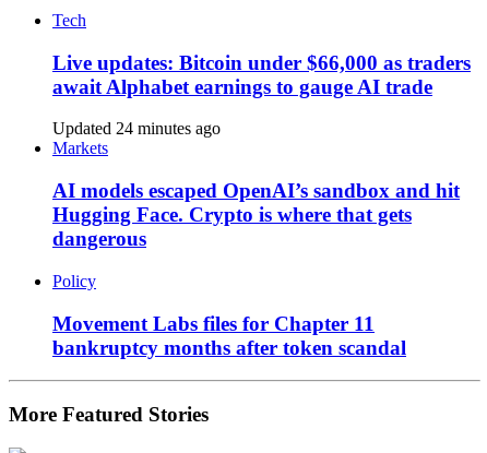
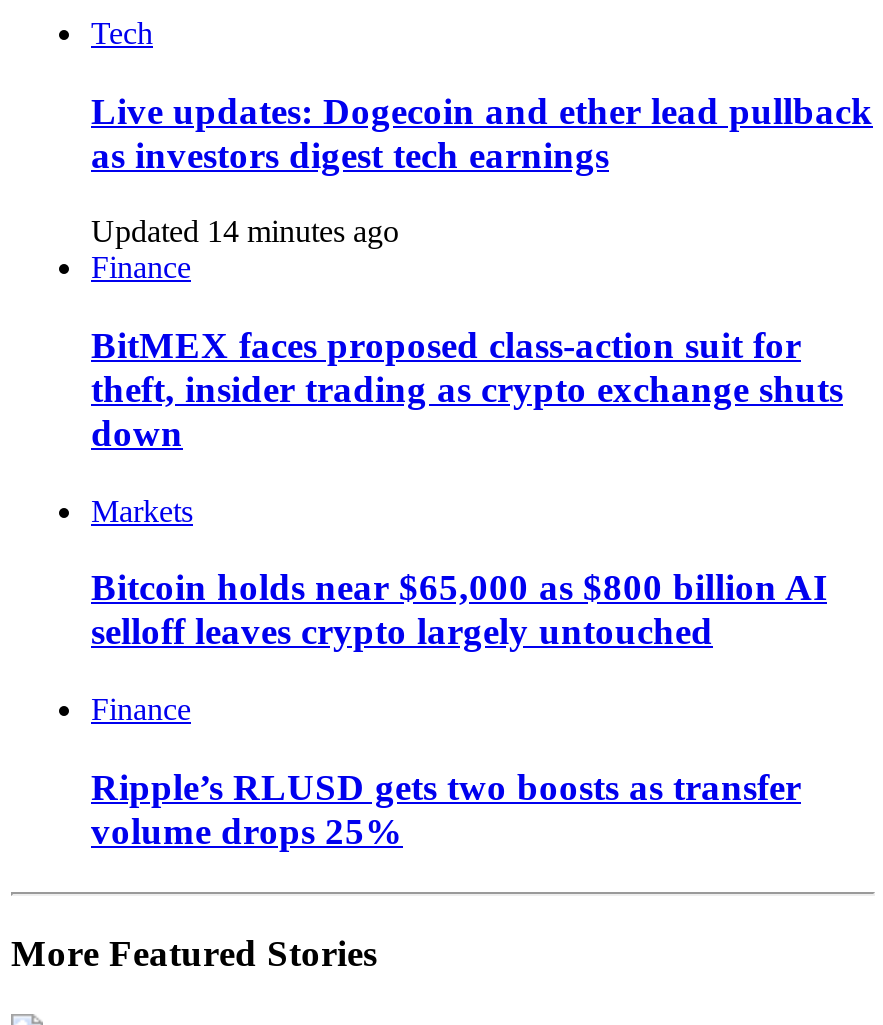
- Live updates: Bitcoin under $66,000 as traders
- await Alphabet earnings to gauge AI trade
- Updated 24 minutes ago
+ Live updates: Dogecoin and ether lead pullback
+ as investors digest tech earnings
+ Updated 14 minutes ago
+ Finance
+ BitMEX faces proposed class-action suit for
+ theft, insider trading as crypto exchange shuts
+ down

moved down: Markets

- AI models escaped OpenAI’s sandbox and hit
- Hugging Face. Crypto is where that gets
- dangerous
+ Bitcoin holds near $65,000 as $800 billion AI
+ selloff leaves crypto largely untouched

- Policy
+ Finance

- Movement Labs files for Chapter 11
- bankruptcy months after token scandal
+ Ripple’s RLUSD gets two boosts as transfer
+ volume drops 25%
